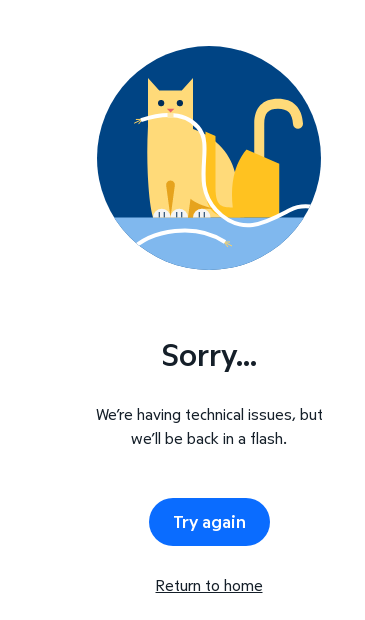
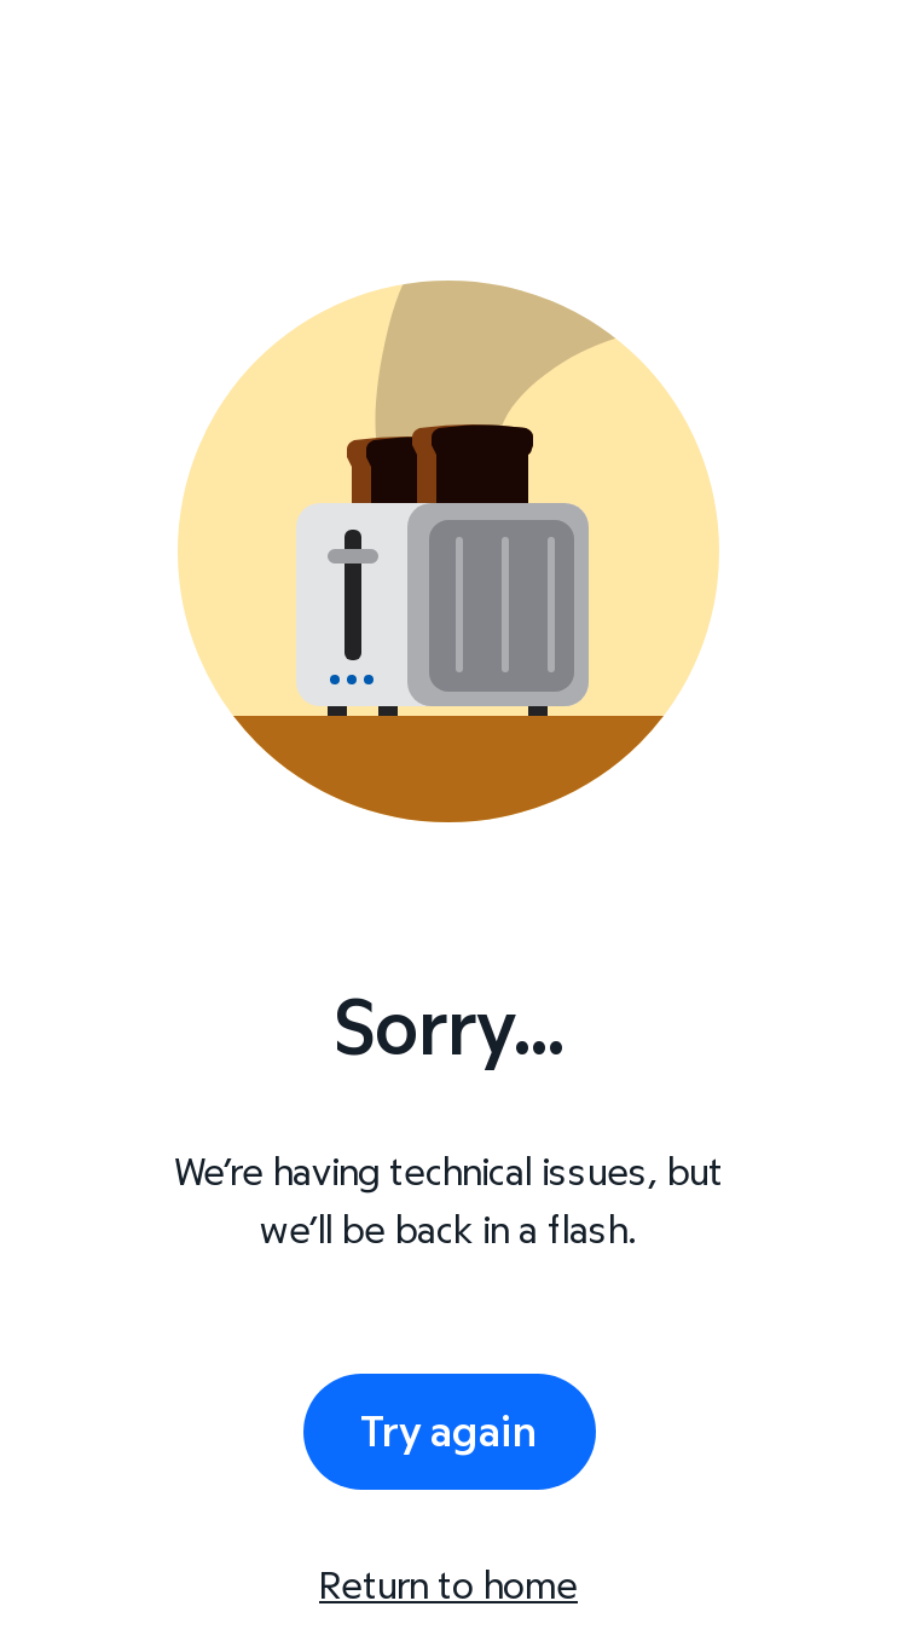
- [image]
+ [image]
